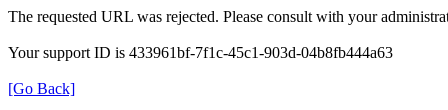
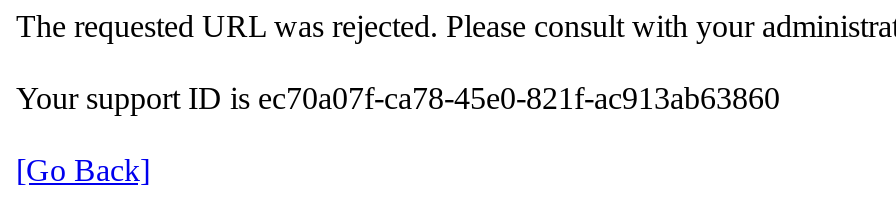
- Your support ID is 433961bf-7f1c-45c1-903d-04b8fb444a63
+ Your support ID is ec70a07f-ca78-45e0-821f-ac913ab63860
